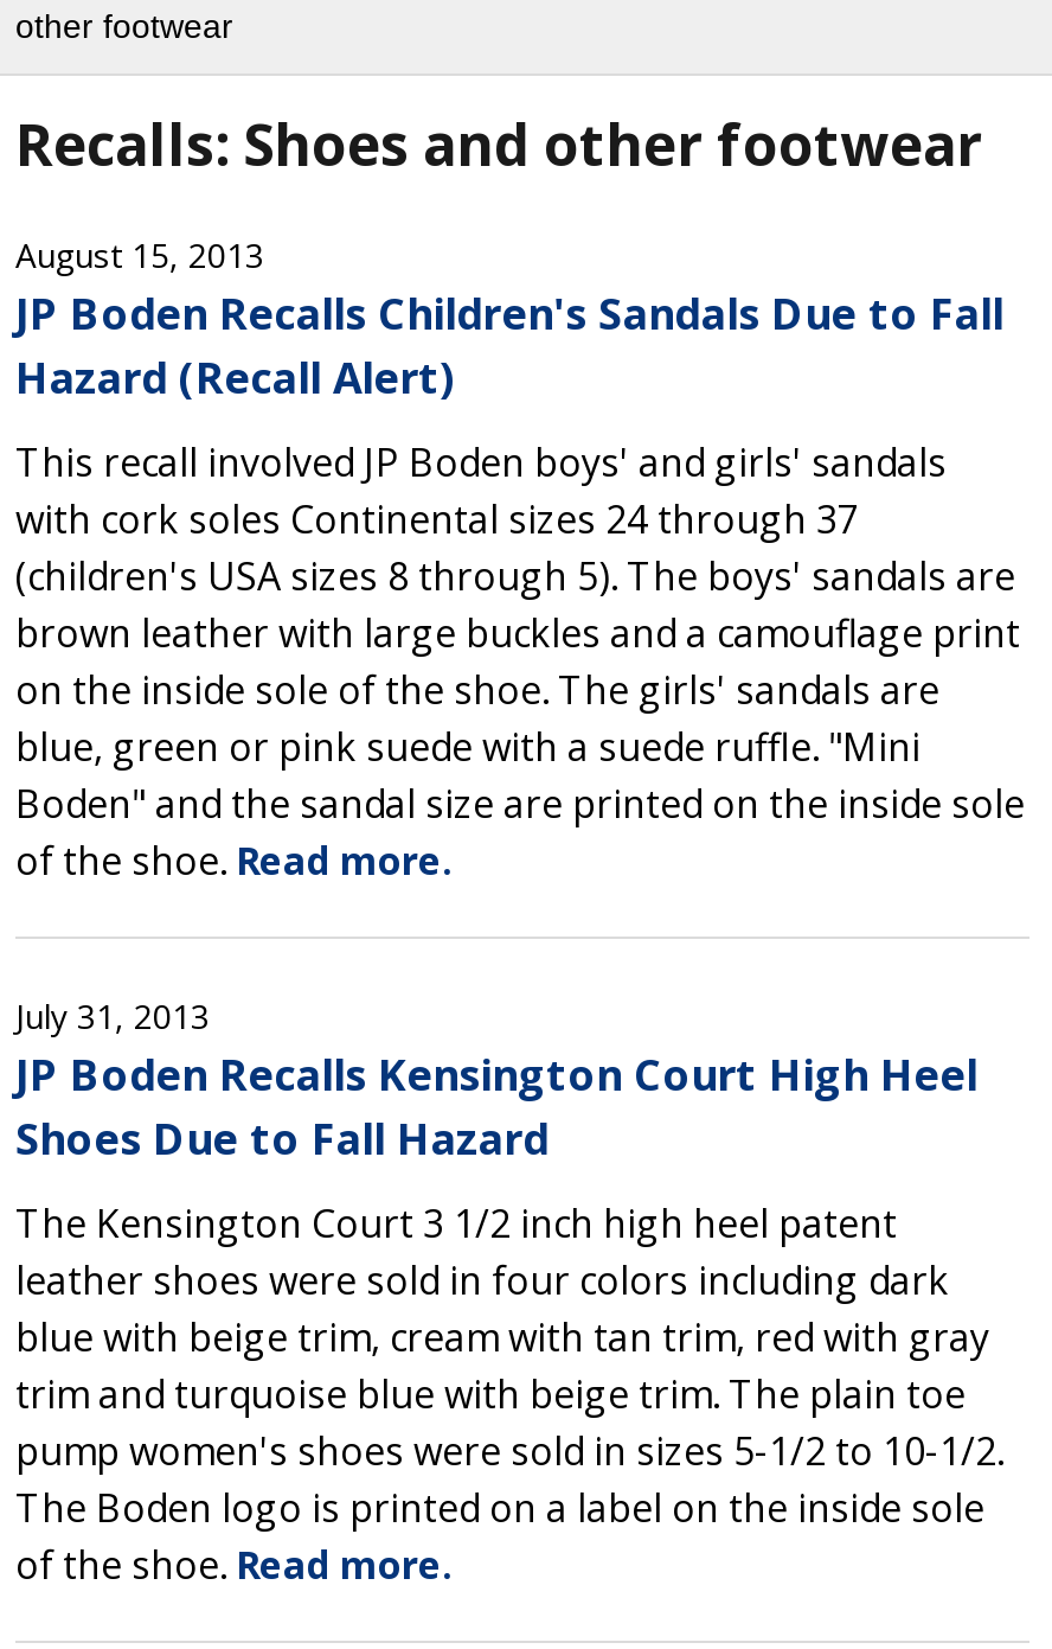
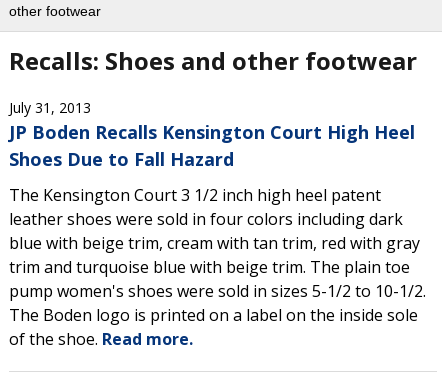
- August 15, 2013
- JP Boden Recalls Children's Sandals Due to Fall
- Hazard (Recall Alert)
- This recall involved JP Boden boys' and girls' sandals
- with cork soles Continental sizes 24 through 37
- (children's USA sizes 8 through 5). The boys' sandals are
- brown leather with large buckles and a camouflage print
- on the inside sole of the shoe. The girls' sandals are
- blue, green or pink suede with a suede ruffle. "Mini
- Boden" and the sandal size are printed on the inside sole
- of the shoe. Read more.
